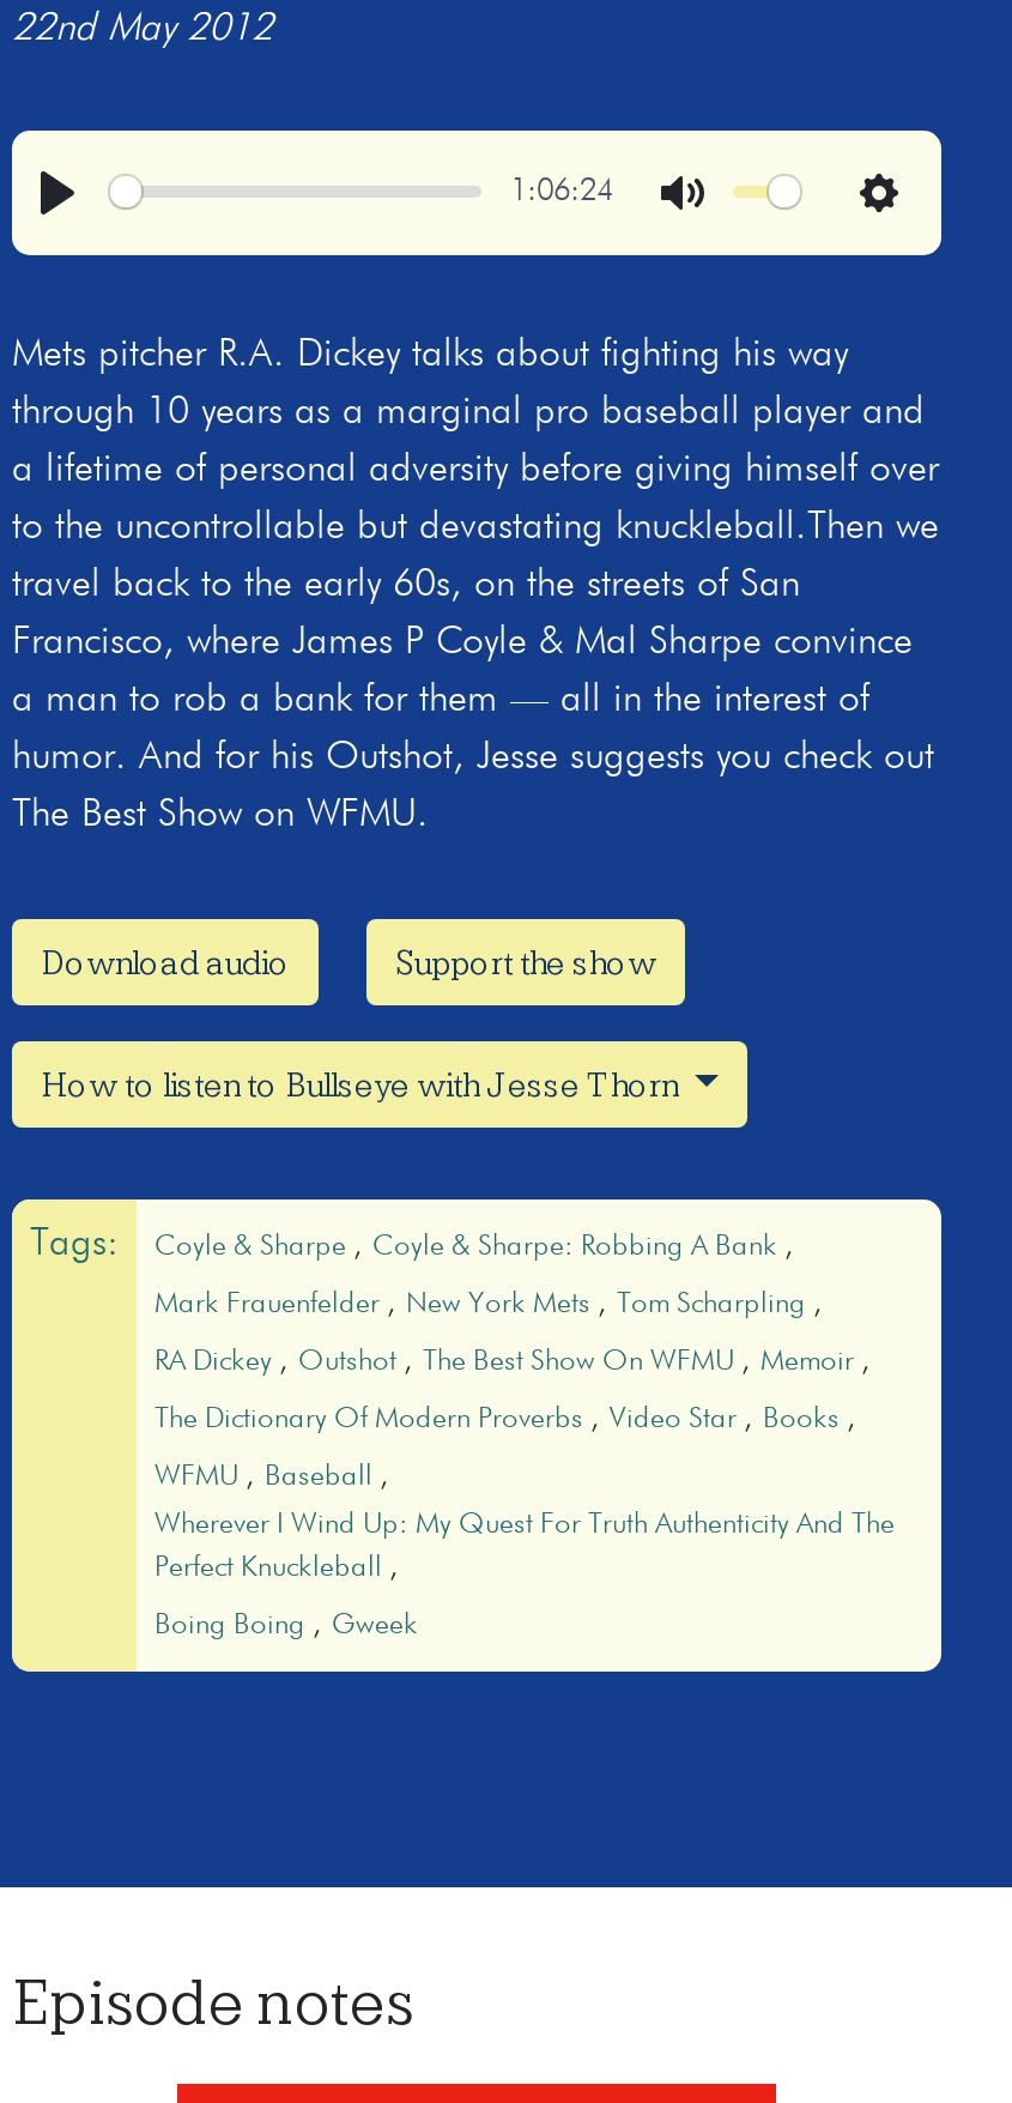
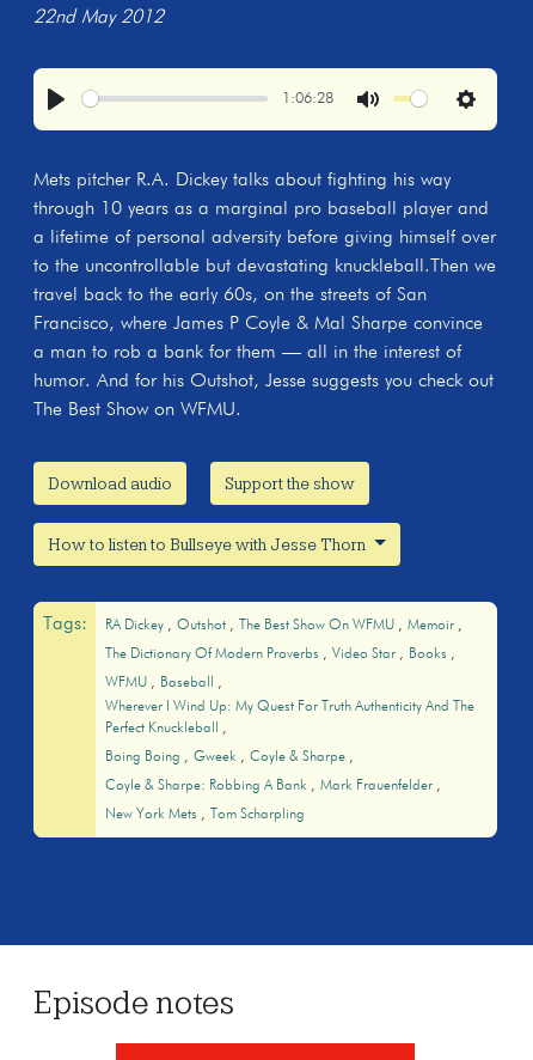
- 1:06:24
+ 1:06:28

moved down: Coyle & Sharpe | Coyle & Sharpe: Robbing A Bank | Mark Frauenfelder | New York Mets | Tom Scharpling

moved up: RA Dickey | Outshot | The Best Show On WFMU | ... | Boing Boing | Gweek
